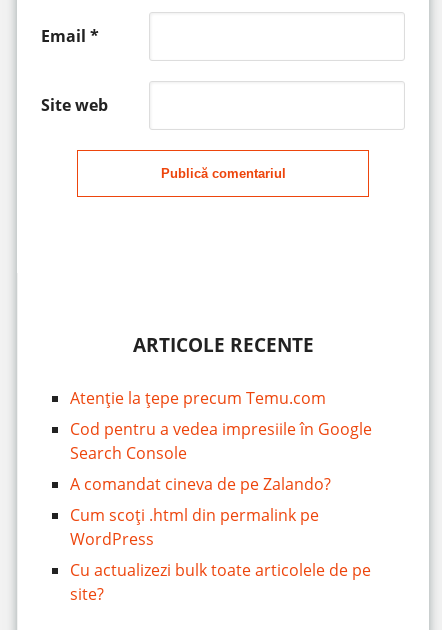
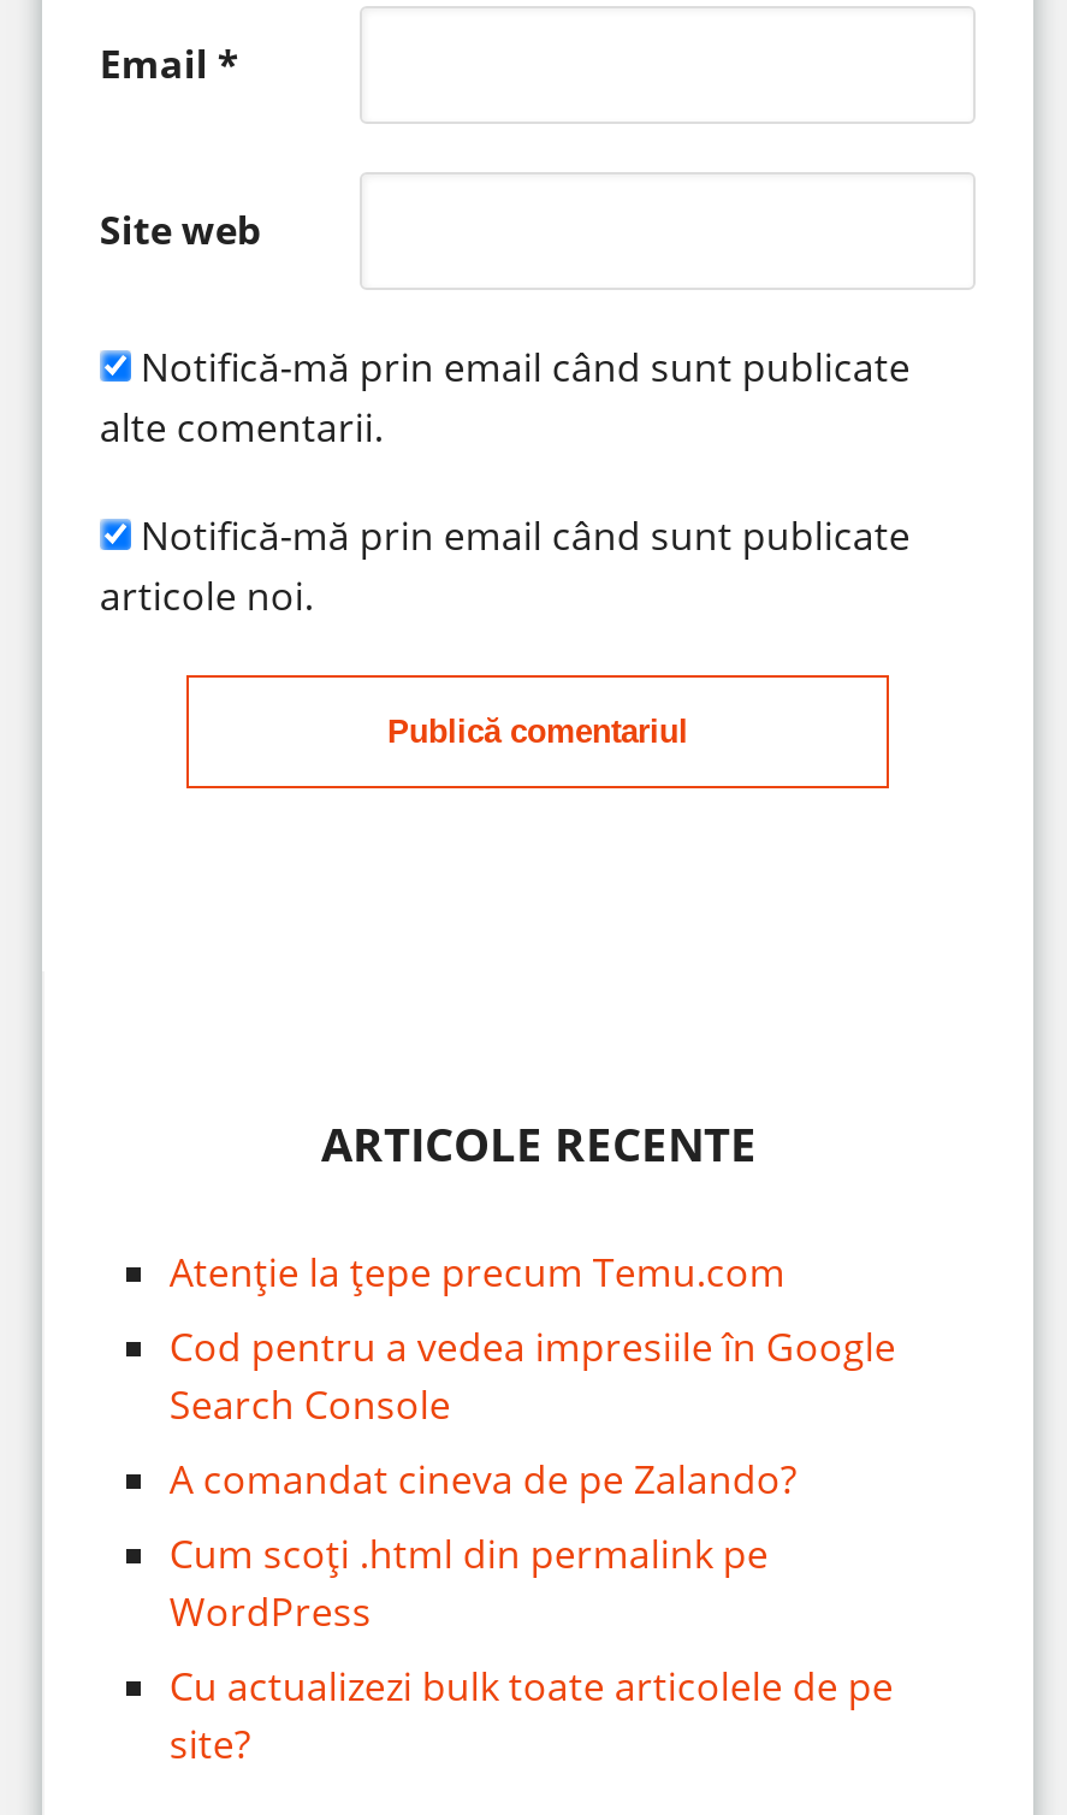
+ Notifică-mă prin email când sunt publicate
+ alte comentarii.
+ Notifică-mă prin email când sunt publicate
+ articole noi.
